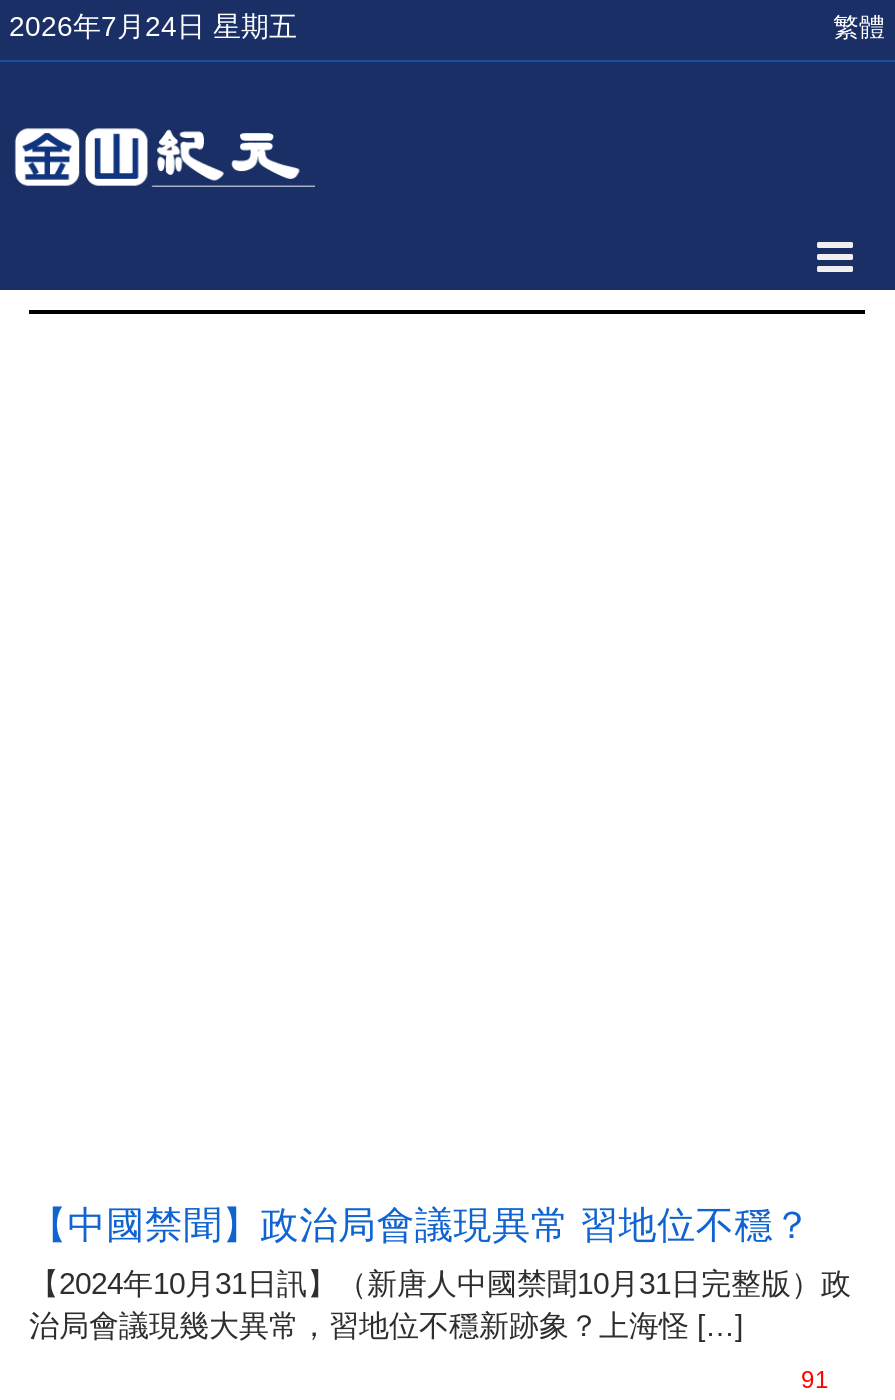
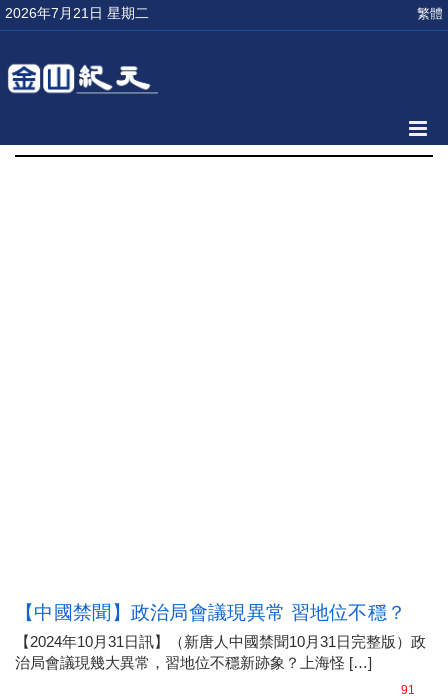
- 2026年7月24日 星期五
+ 2026年7月21日 星期二
